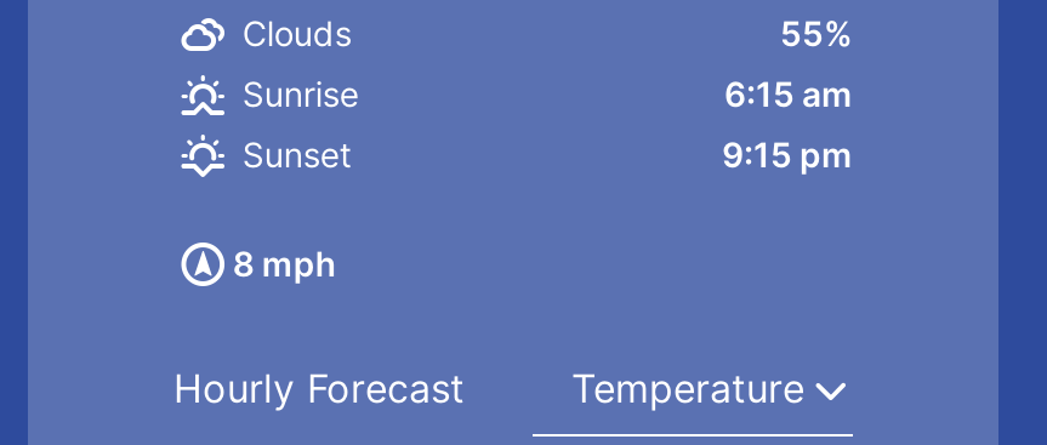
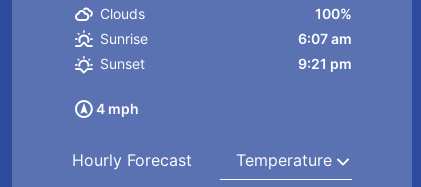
- 55%
+ 100%

- 6:15 am
+ 6:07 am

- 9:15 pm
+ 9:21 pm

- 8 mph
+ 4 mph
